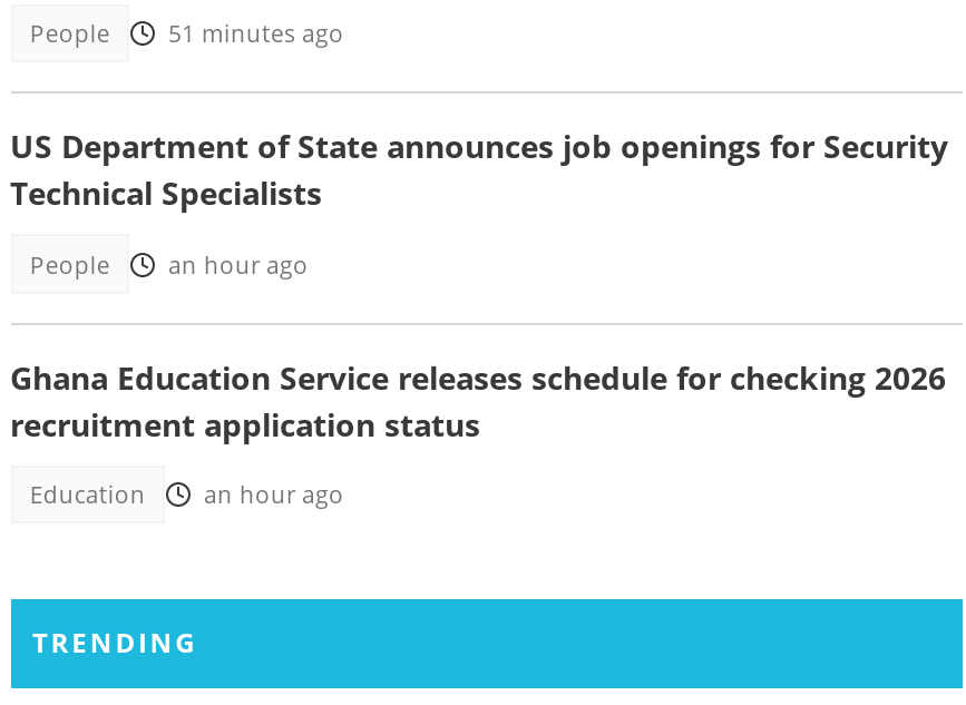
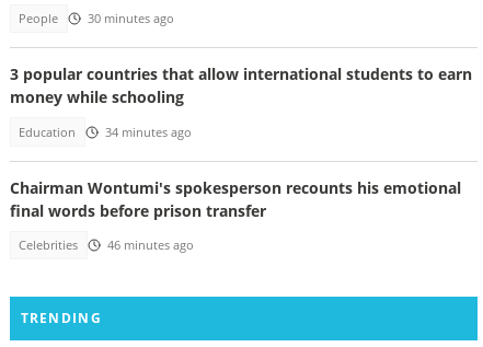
- 51 minutes ago
- US Department of State announces job openings for Security
- Technical Specialists
- People
- an hour ago
- Ghana Education Service releases schedule for checking 2026
- recruitment application status
+ 30 minutes ago
+ 3 popular countries that allow international students to earn
+ money while schooling

moved up: Education

- an hour ago
+ 34 minutes ago
+ Chairman Wontumi's spokesperson recounts his emotional
+ final words before prison transfer
+ Celebrities
+ 46 minutes ago
